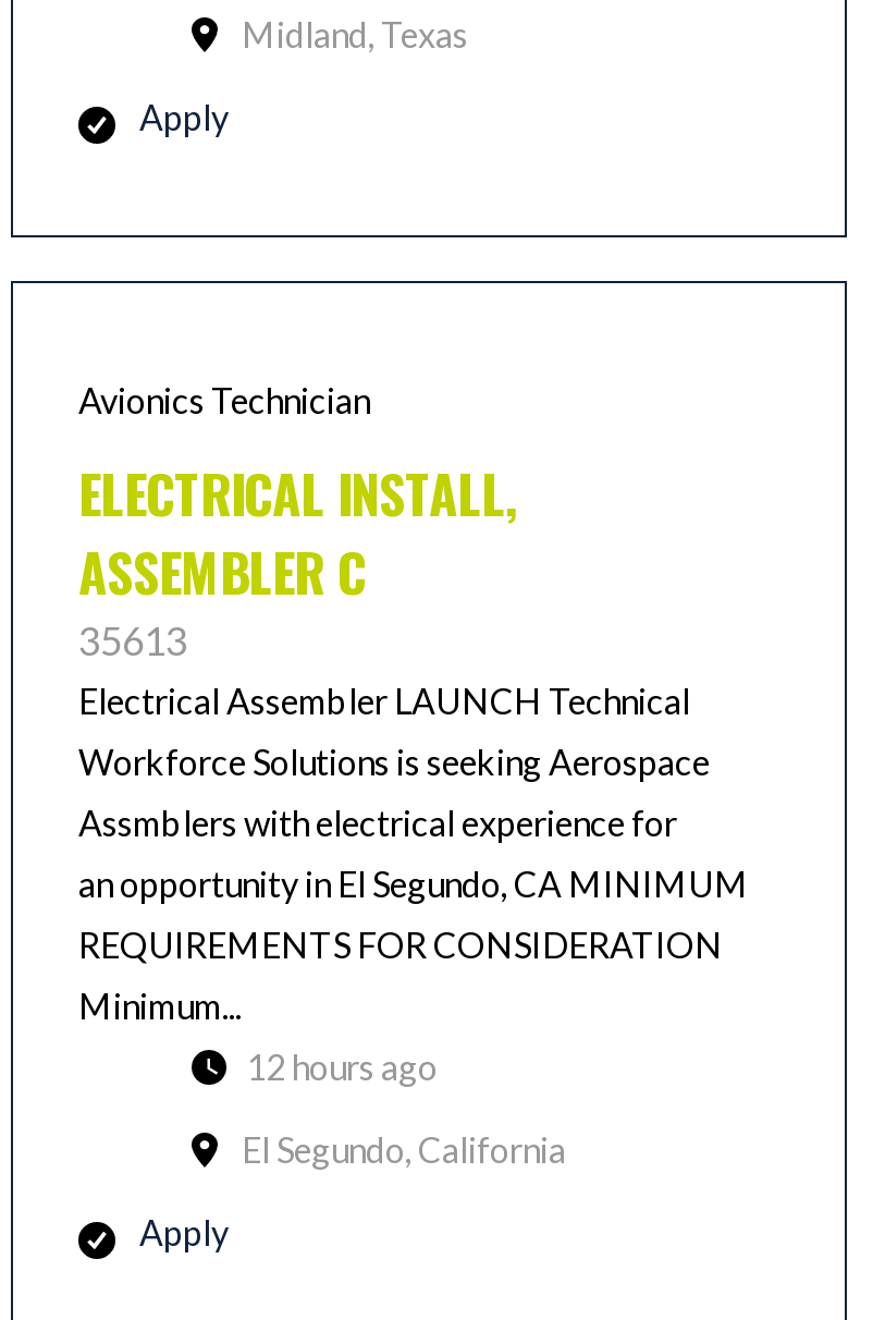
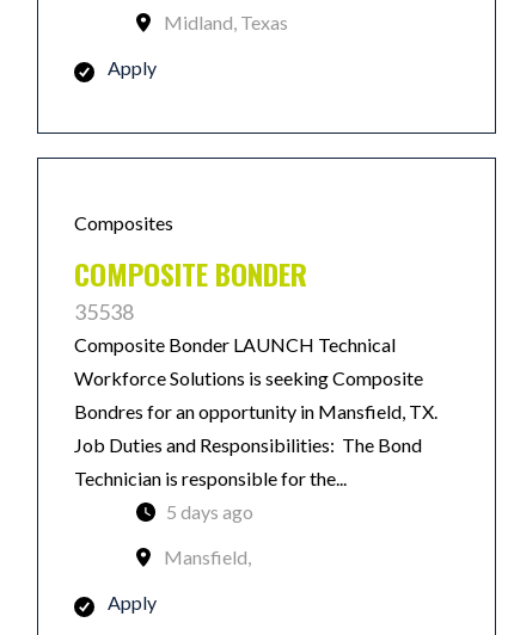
- Avionics Technician
- ELECTRICAL INSTALL,
- ASSEMBLER C
- 35613
- Electrical Assembler LAUNCH Technical
- Workforce Solutions is seeking Aerospace
- Assmblers with electrical experience for
- an opportunity in El Segundo, CA MINIMUM
- REQUIREMENTS FOR CONSIDERATION
- Minimum...
- 12 hours ago
- El Segundo, California
+ Composites
+ COMPOSITE BONDER
+ 35538
+ Composite Bonder LAUNCH Technical
+ Workforce Solutions is seeking Composite
+ Bondres for an opportunity in Mansfield, TX.
+ Job Duties and Responsibilities: The Bond
+ Technician is responsible for the...
+ 5 days ago
+ Mansfield,
